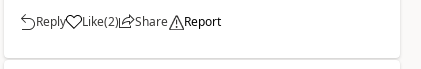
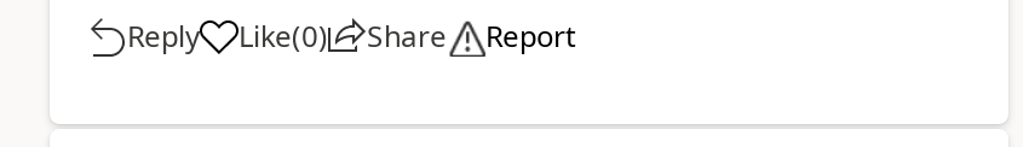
- (2)
+ (0)
